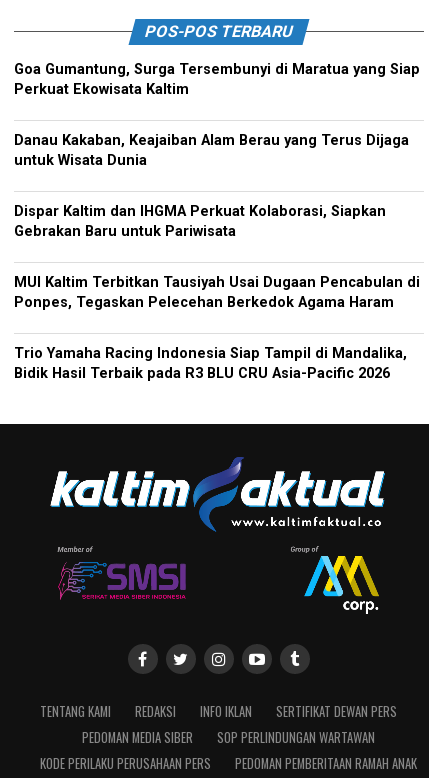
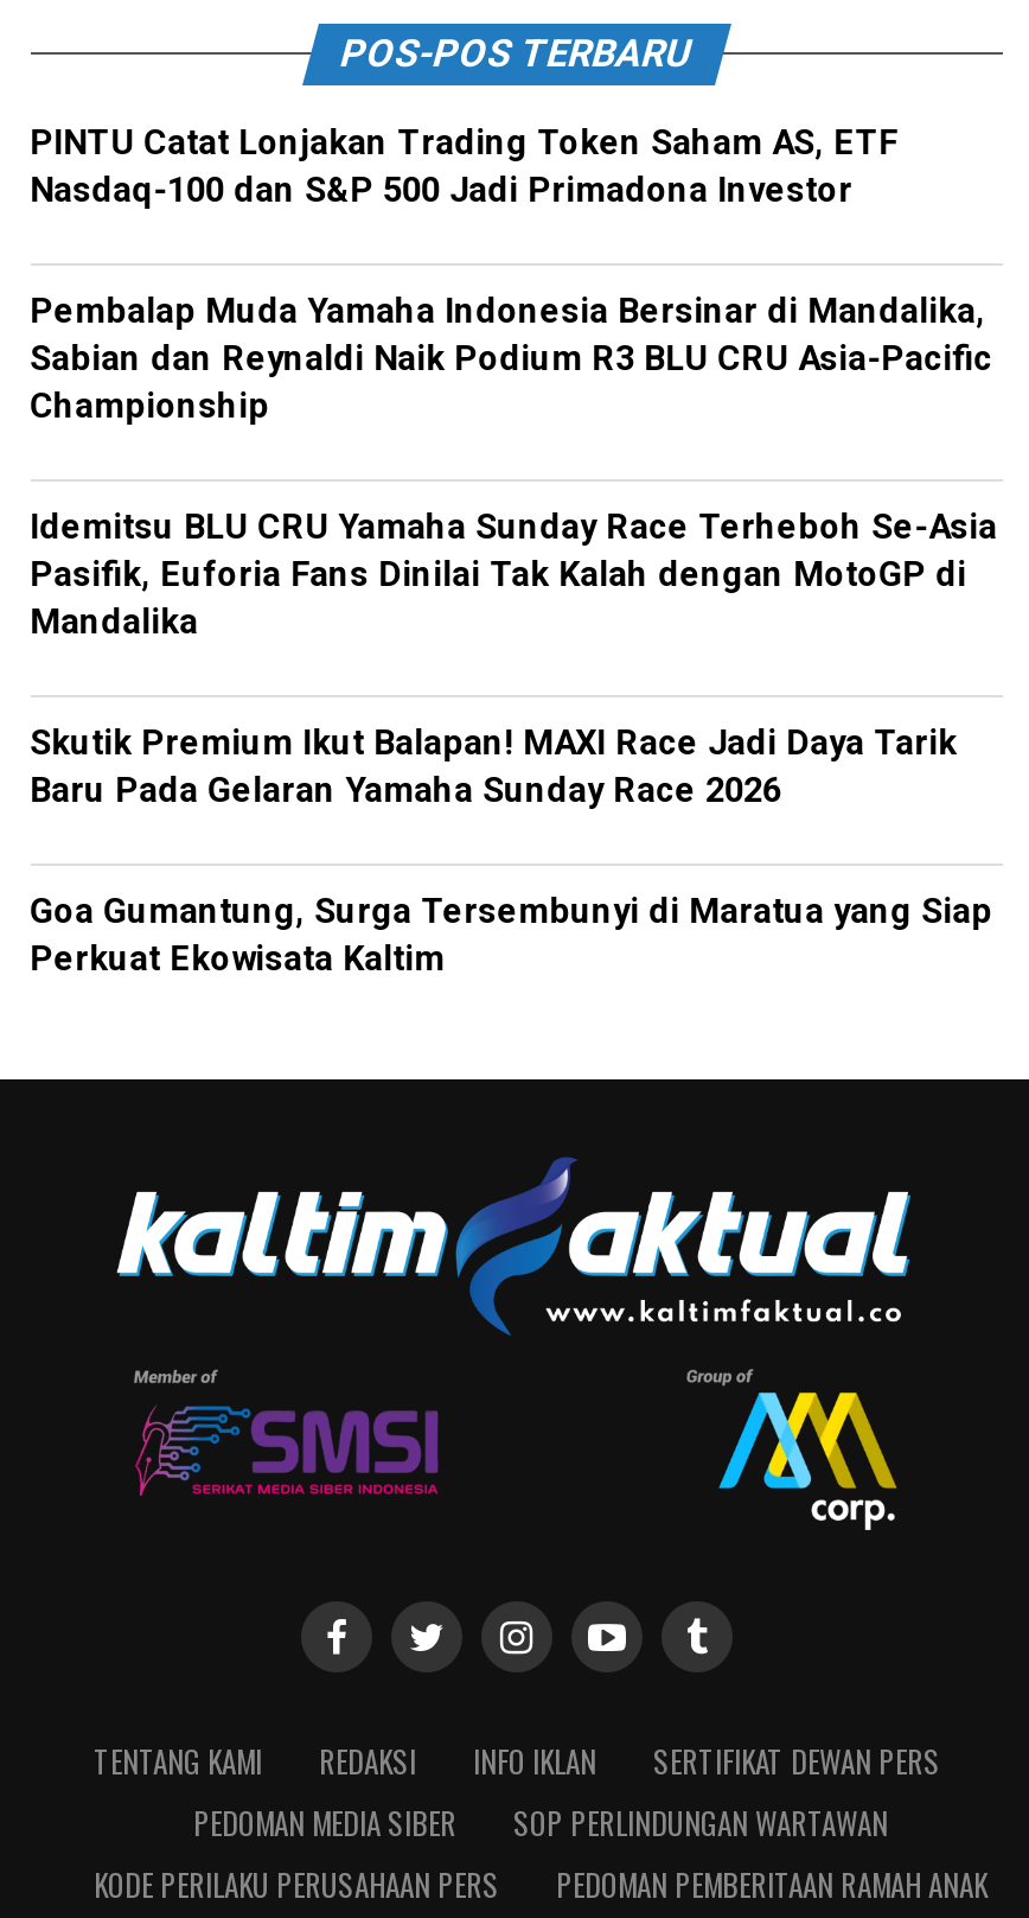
+ PINTU Catat Lonjakan Trading Token Saham AS, ETF
+ Nasdaq-100 dan S&P 500 Jadi Primadona Investor
+ Pembalap Muda Yamaha Indonesia Bersinar di Mandalika,
+ Sabian dan Reynaldi Naik Podium R3 BLU CRU Asia-Pacific
+ Championship
+ Idemitsu BLU CRU Yamaha Sunday Race Terheboh Se-Asia
+ Pasifik, Euforia Fans Dinilai Tak Kalah dengan MotoGP di
+ Mandalika
+ Skutik Premium Ikut Balapan! MAXI Race Jadi Daya Tarik
+ Baru Pada Gelaran Yamaha Sunday Race 2026

moved down: Goa Gumantung, Surga Tersembunyi di Maratua yang Siap | Perkuat Ekowisata Kaltim

- Danau Kakaban, Keajaiban Alam Berau yang Terus Dijaga
- untuk Wisata Dunia
- Dispar Kaltim dan IHGMA Perkuat Kolaborasi, Siapkan
- Gebrakan Baru untuk Pariwisata
- MUI Kaltim Terbitkan Tausiyah Usai Dugaan Pencabulan di
- Ponpes, Tegaskan Pelecehan Berkedok Agama Haram
- Trio Yamaha Racing Indonesia Siap Tampil di Mandalika,
- Bidik Hasil Terbaik pada R3 BLU CRU Asia-Pacific 2026
